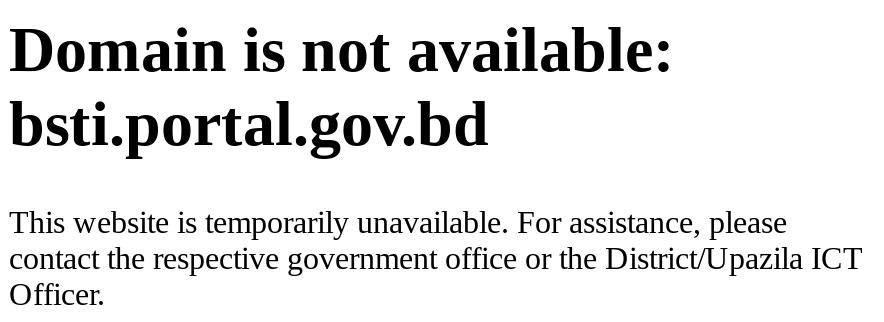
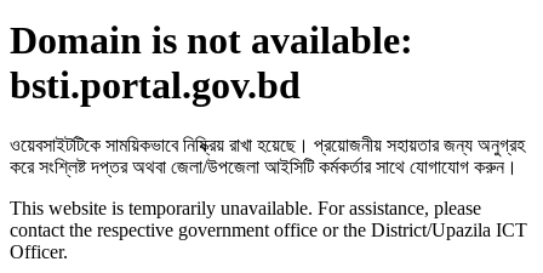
+ ওয়েবসাইটটিকে সাময়িকভাবে নিষ্ক্রিয় রাখা হয়েছে। প্রয়োজনীয় সহায়তার জন্য অনুগ্রহ
+ করে সংশ্লিষ্ট দপ্তর অথবা জেলা/উপজেলা আইসিটি কর্মকর্তার সাথে যোগাযোগ করুন।
